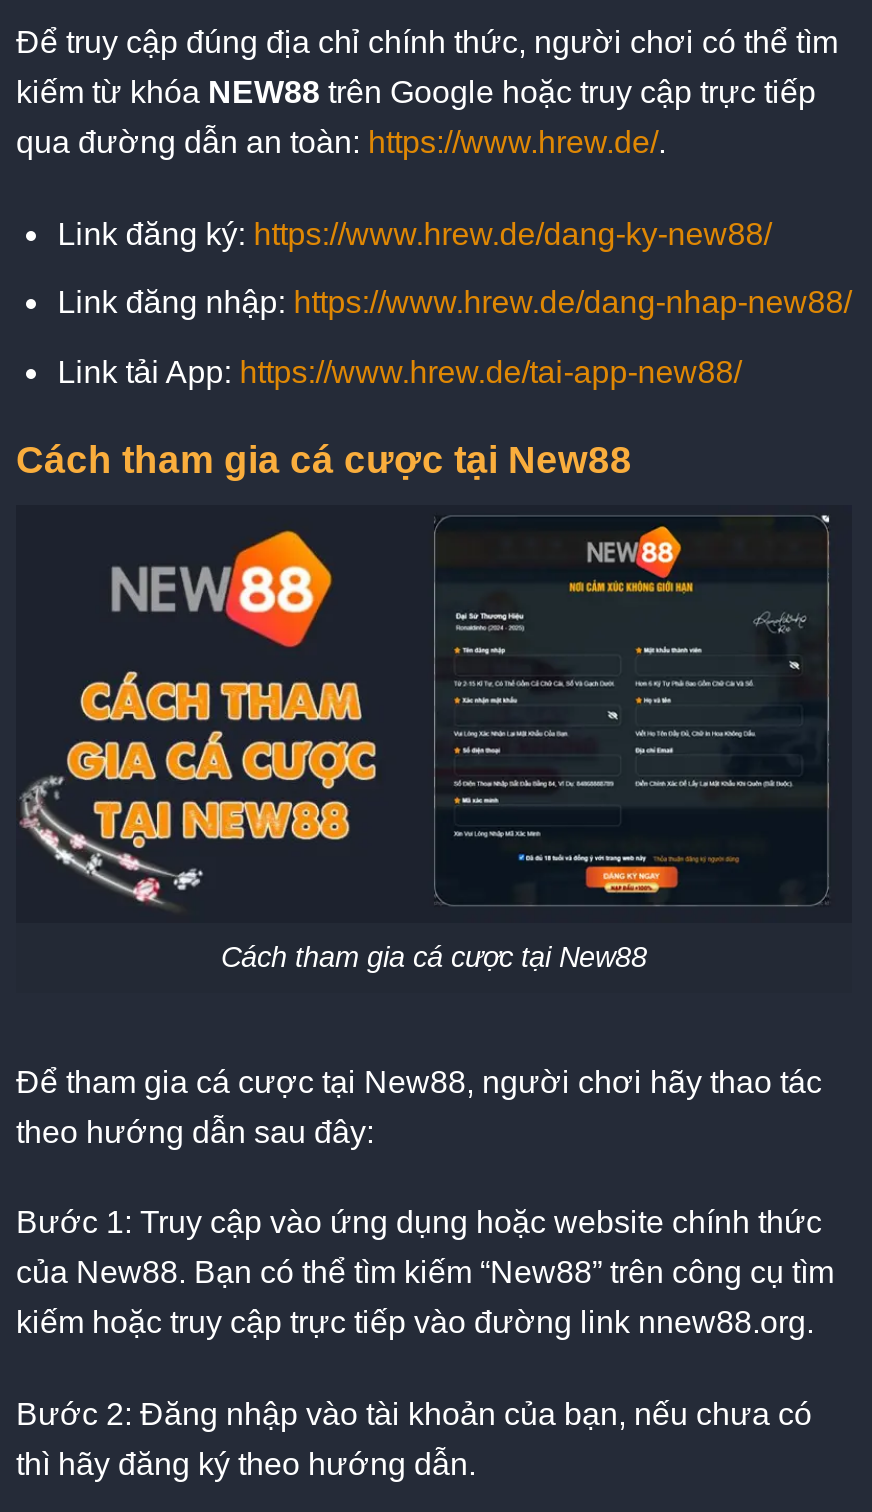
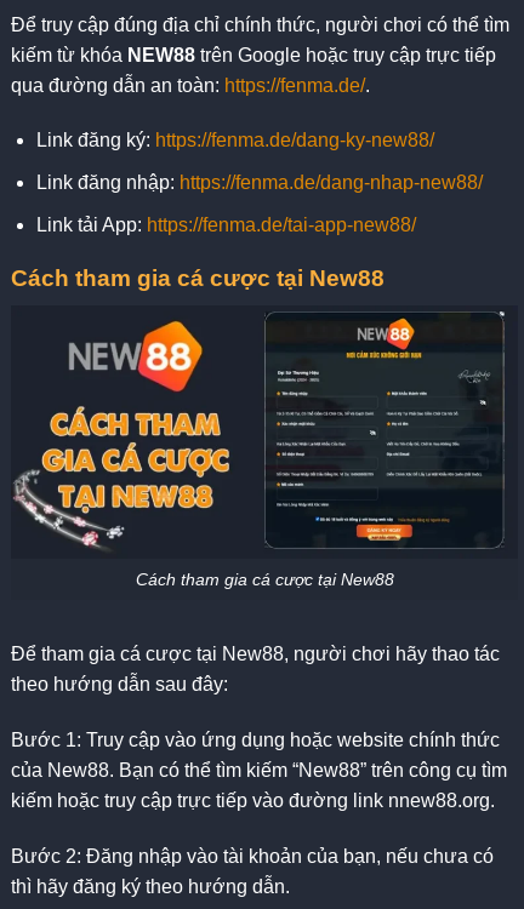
- qua đường dẫn an toàn: https://www.hrew.de/.
+ qua đường dẫn an toàn: https://fenma.de/.

- Link đăng ký: https://www.hrew.de/dang-ky-new88/
+ Link đăng ký: https://fenma.de/dang-ky-new88/

- Link đăng nhập: https://www.hrew.de/dang-nhap-new88/
+ Link đăng nhập: https://fenma.de/dang-nhap-new88/

- Link tải App: https://www.hrew.de/tai-app-new88/
+ Link tải App: https://fenma.de/tai-app-new88/
